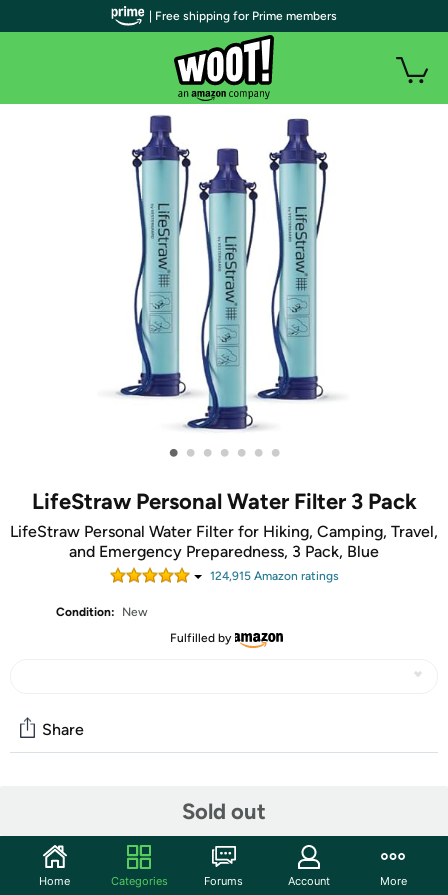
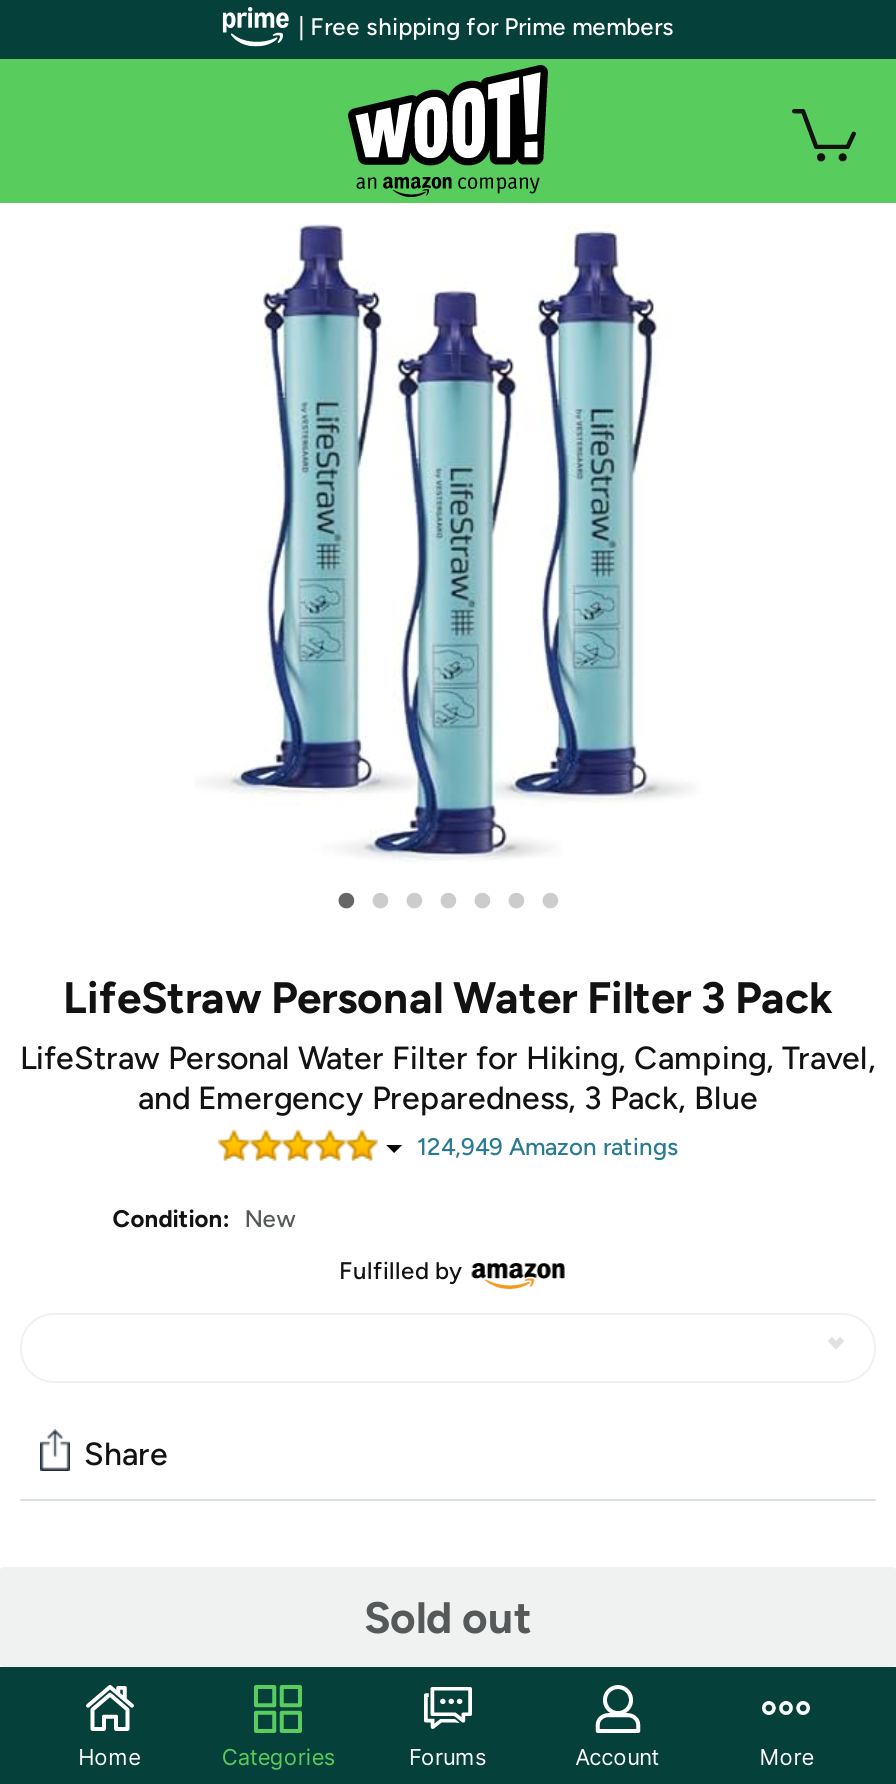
- 124,915 Amazon ratings
+ 124,949 Amazon ratings
